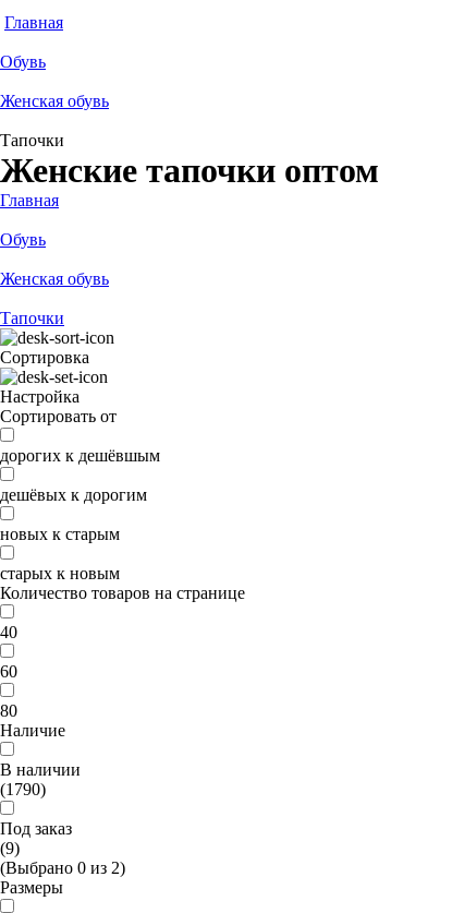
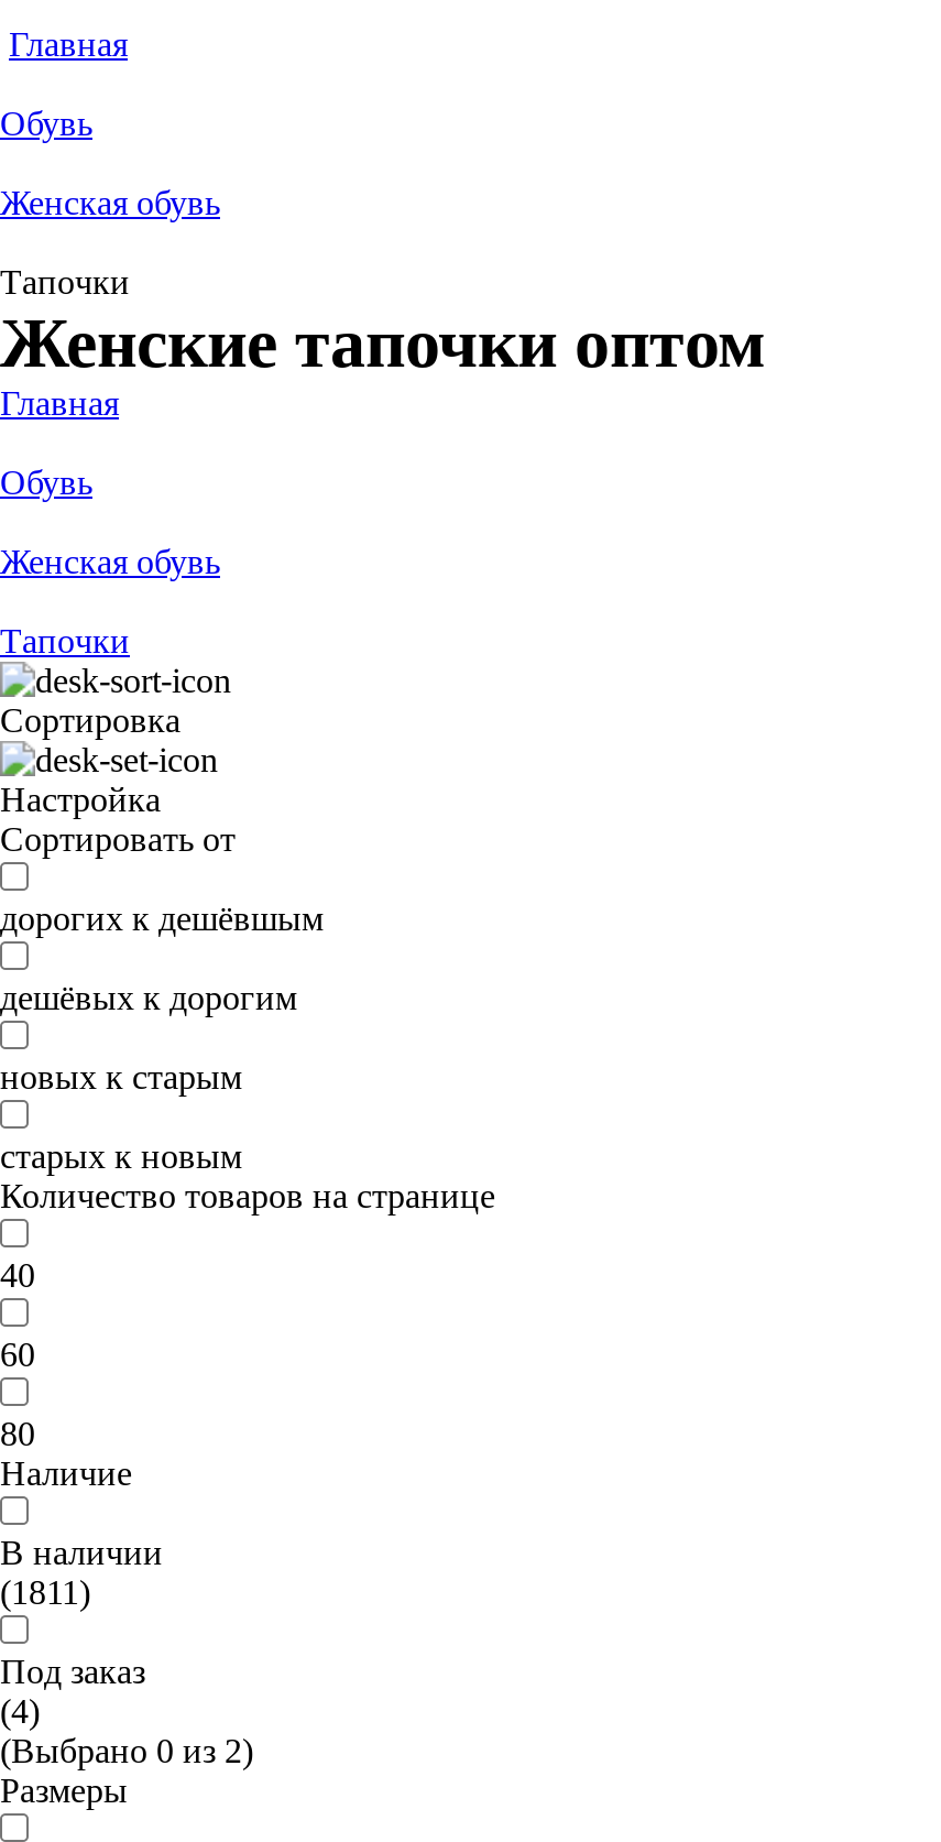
- (1790)
+ (1811)

- (9)
+ (4)
